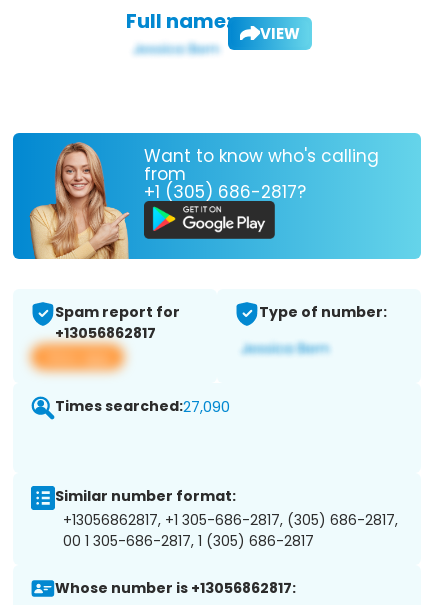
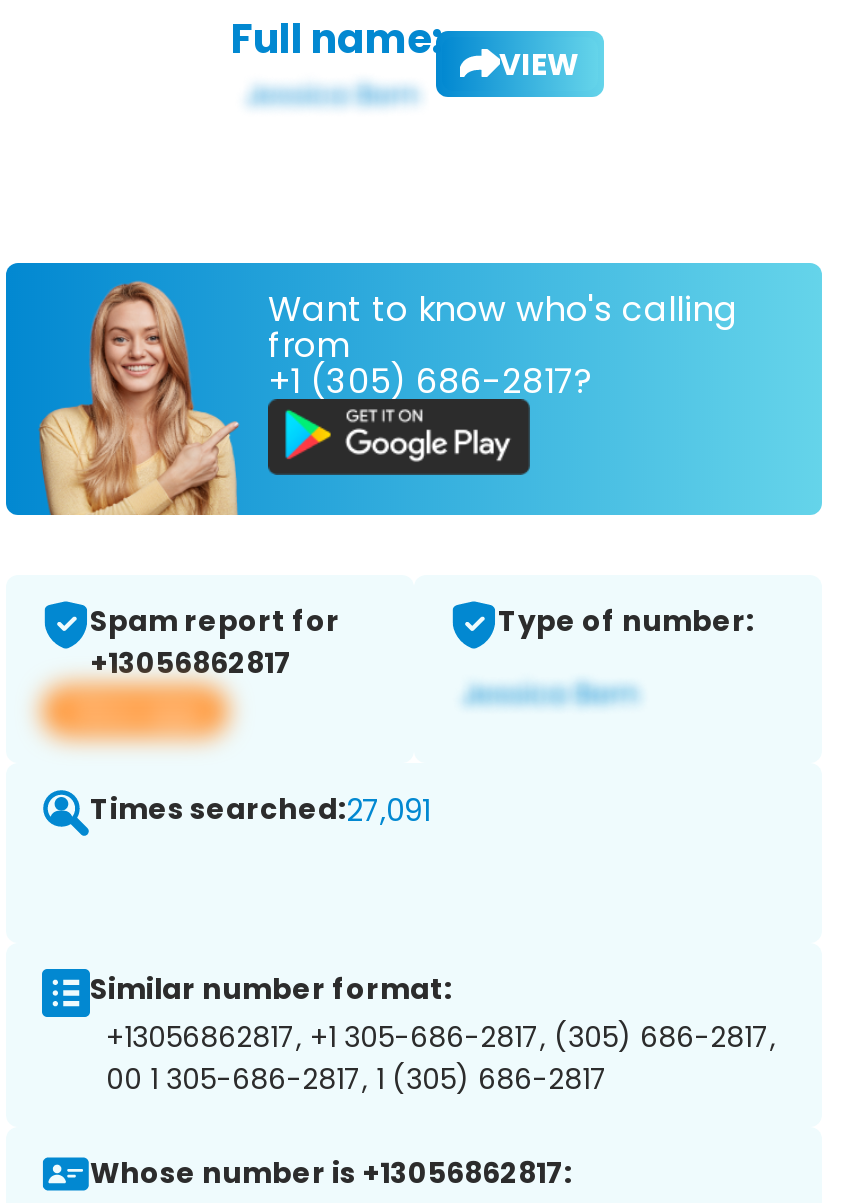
- Times searched:27,090
+ Times searched:27,091
